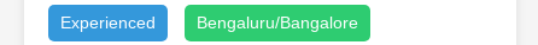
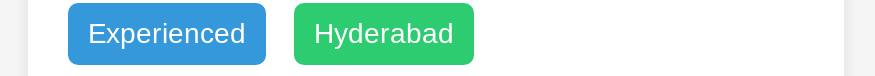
- Bengaluru/Bangalore
+ Hyderabad
